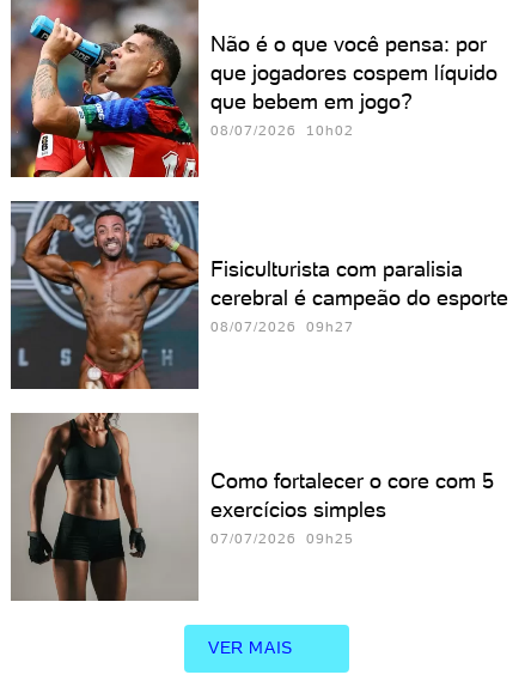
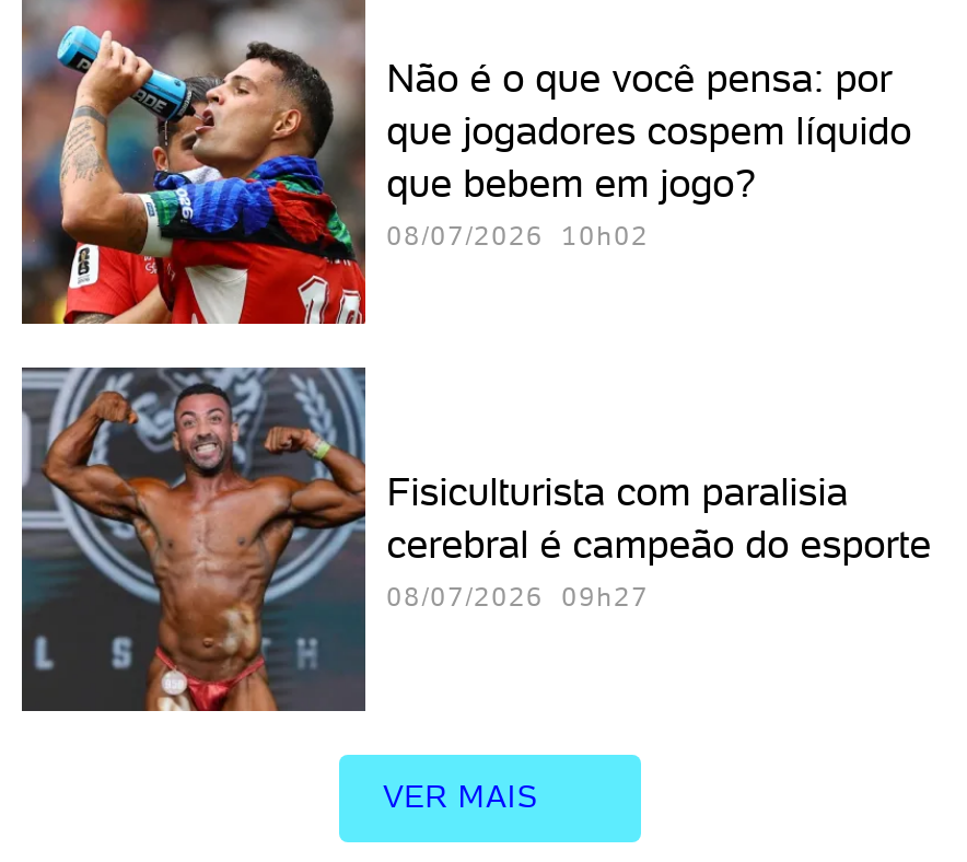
- [image]
- Como fortalecer o core com 5
- exercícios simples
- 07/07/2026 09h25
